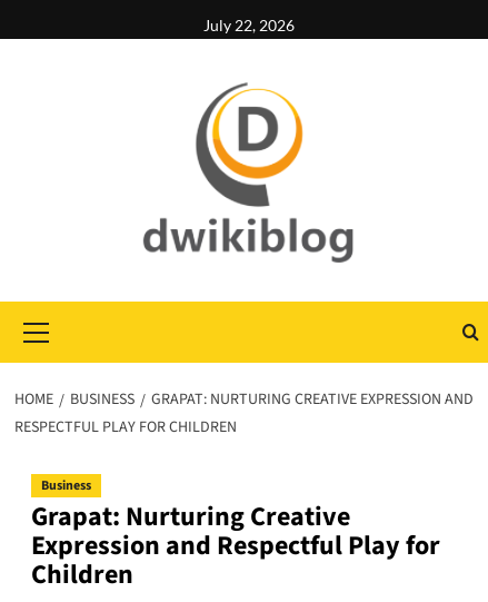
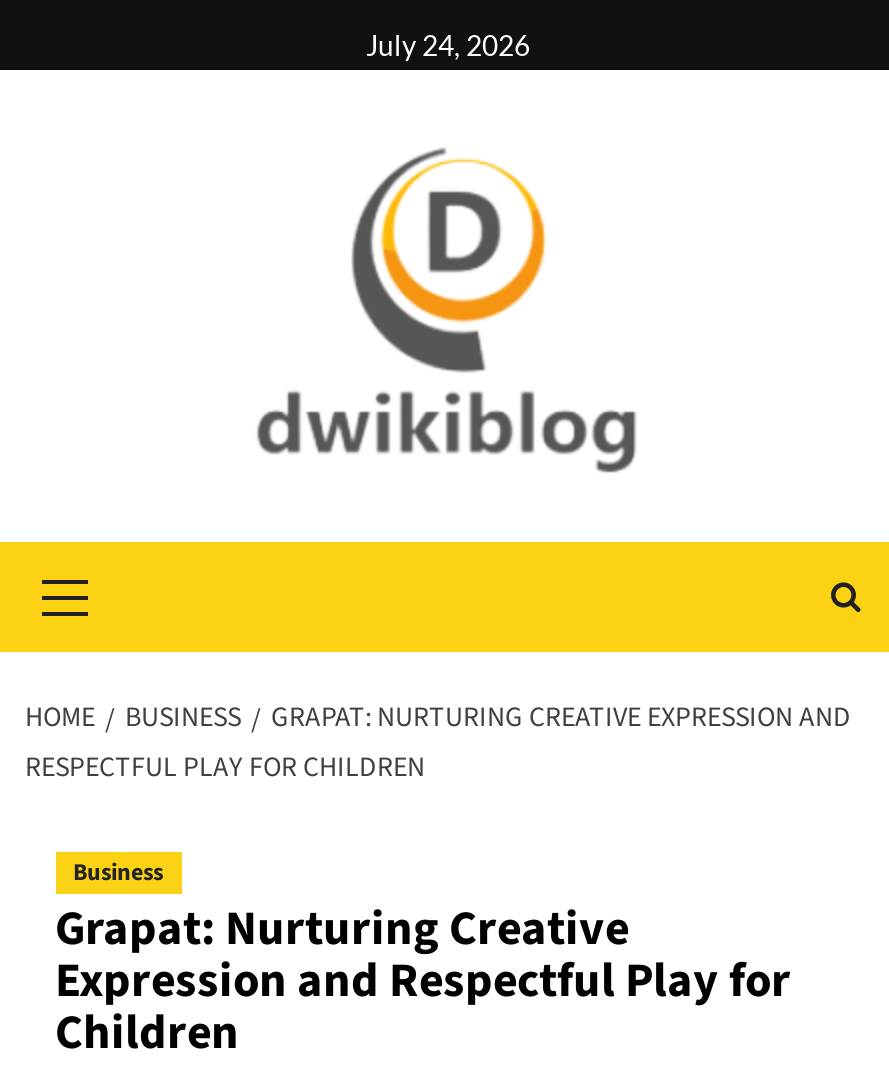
- July 22, 2026
+ July 24, 2026
